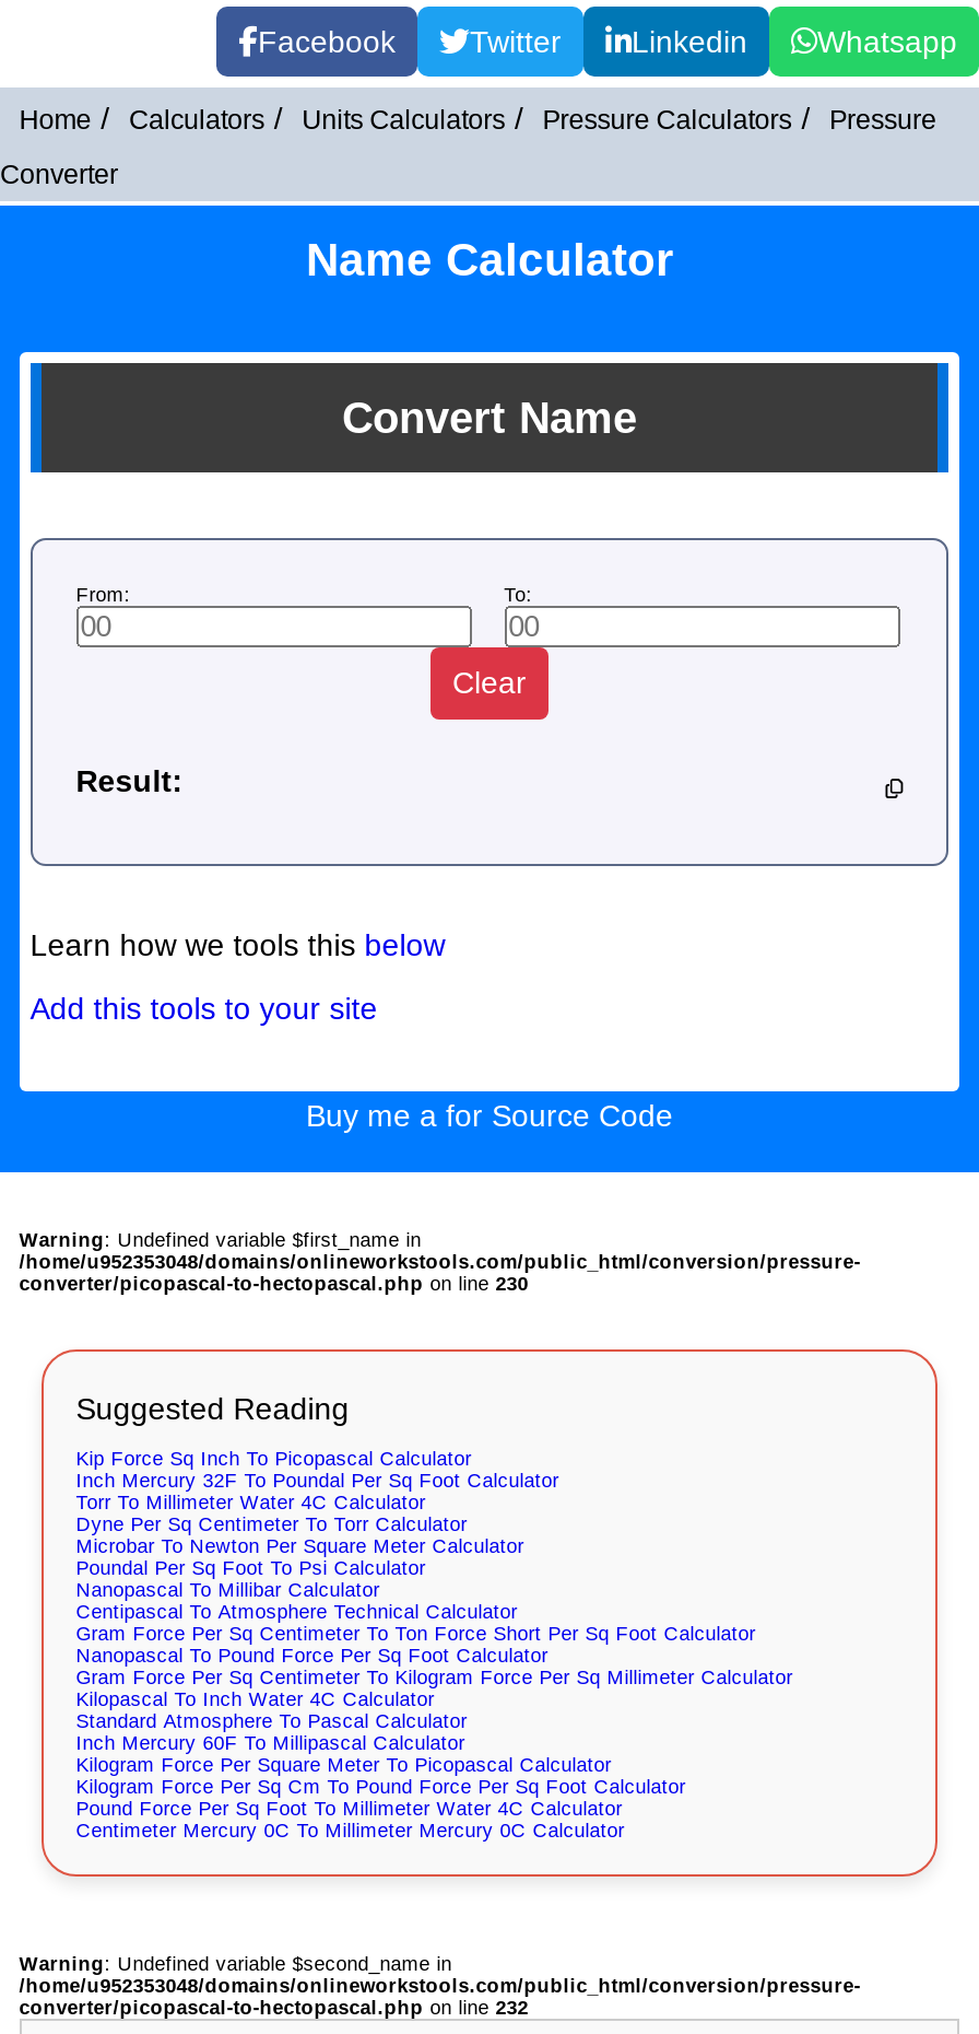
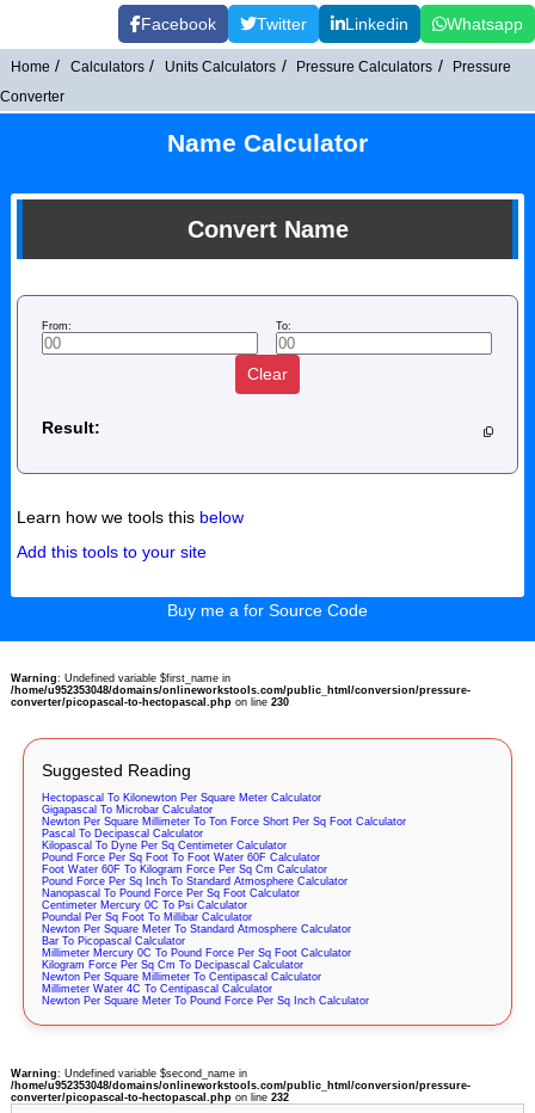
- Kip Force Sq Inch To Picopascal Calculator
- Inch Mercury 32F To Poundal Per Sq Foot Calculator
- Torr To Millimeter Water 4C Calculator
- Dyne Per Sq Centimeter To Torr Calculator
- Microbar To Newton Per Square Meter Calculator
- Poundal Per Sq Foot To Psi Calculator
- Nanopascal To Millibar Calculator
- Centipascal To Atmosphere Technical Calculator
- Gram Force Per Sq Centimeter To Ton Force Short Per Sq Foot Calculator
+ Hectopascal To Kilonewton Per Square Meter Calculator
+ Gigapascal To Microbar Calculator
+ Newton Per Square Millimeter To Ton Force Short Per Sq Foot Calculator
+ Pascal To Decipascal Calculator
+ Kilopascal To Dyne Per Sq Centimeter Calculator
+ Pound Force Per Sq Foot To Foot Water 60F Calculator
+ Foot Water 60F To Kilogram Force Per Sq Cm Calculator
+ Pound Force Per Sq Inch To Standard Atmosphere Calculator

- Gram Force Per Sq Centimeter To Kilogram Force Per Sq Millimeter Calculator
- Kilopascal To Inch Water 4C Calculator
- Standard Atmosphere To Pascal Calculator
- Inch Mercury 60F To Millipascal Calculator
- Kilogram Force Per Square Meter To Picopascal Calculator
- Kilogram Force Per Sq Cm To Pound Force Per Sq Foot Calculator
- Pound Force Per Sq Foot To Millimeter Water 4C Calculator
- Centimeter Mercury 0C To Millimeter Mercury 0C Calculator
+ Centimeter Mercury 0C To Psi Calculator
+ Poundal Per Sq Foot To Millibar Calculator
+ Newton Per Square Meter To Standard Atmosphere Calculator
+ Bar To Picopascal Calculator
+ Millimeter Mercury 0C To Pound Force Per Sq Foot Calculator
+ Kilogram Force Per Sq Cm To Decipascal Calculator
+ Newton Per Square Millimeter To Centipascal Calculator
+ Millimeter Water 4C To Centipascal Calculator
+ Newton Per Square Meter To Pound Force Per Sq Inch Calculator
